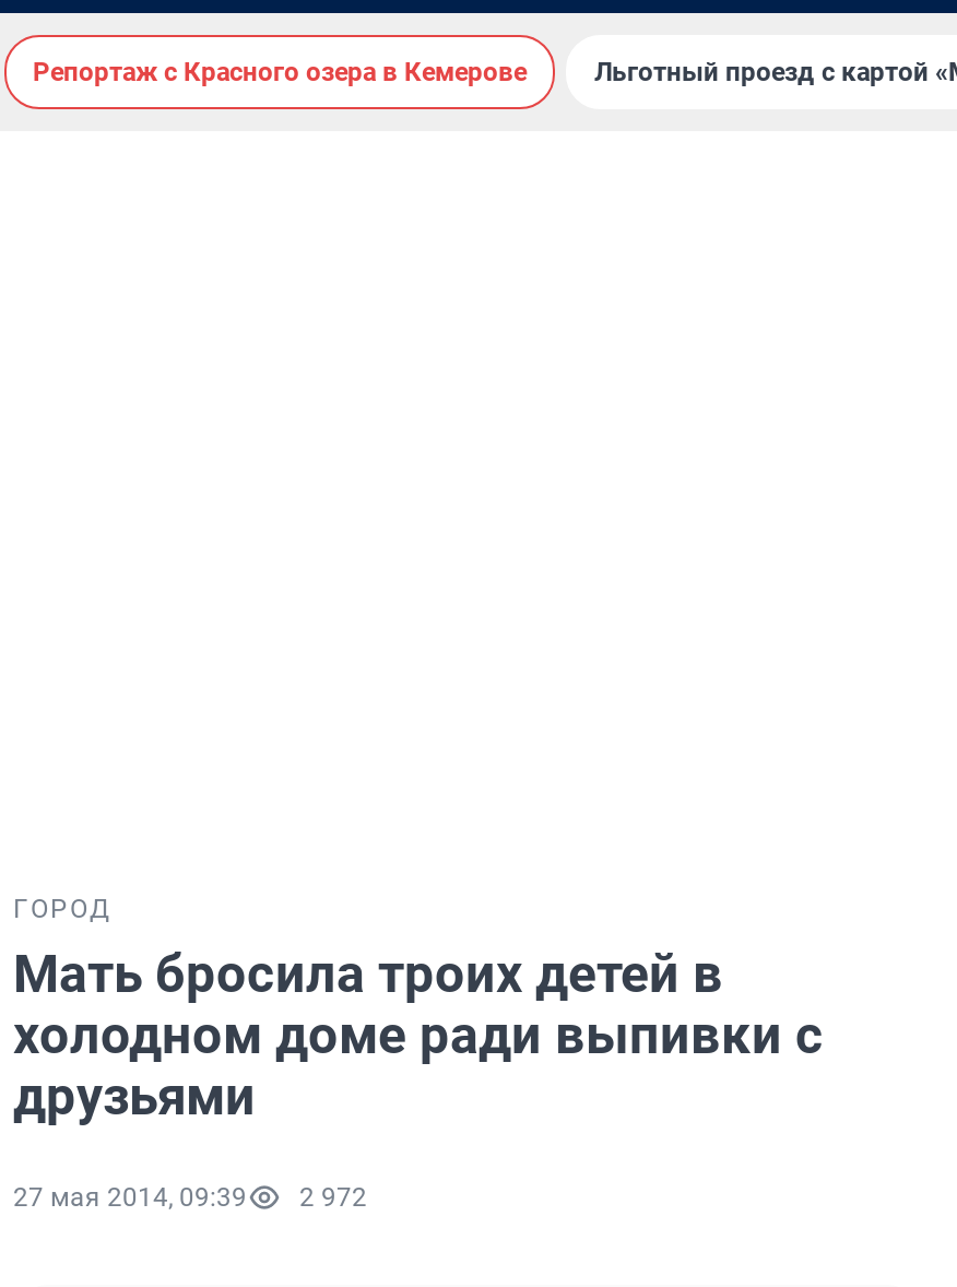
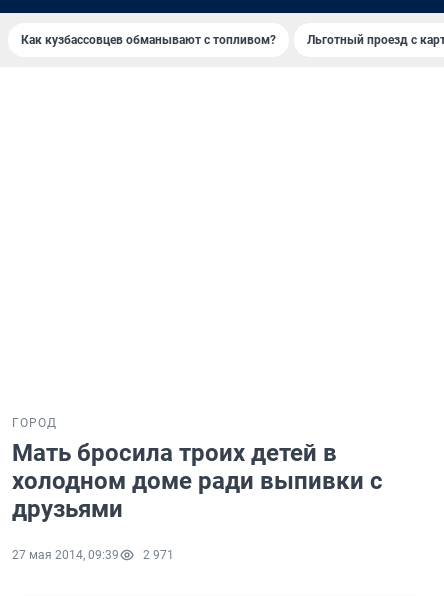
- Репортаж с Красного озера в Кемерове
+ Как кузбассовцев обманывают с топливом?

- 27 мая 2014, 09:39 2 972
+ 27 мая 2014, 09:39 2 971
